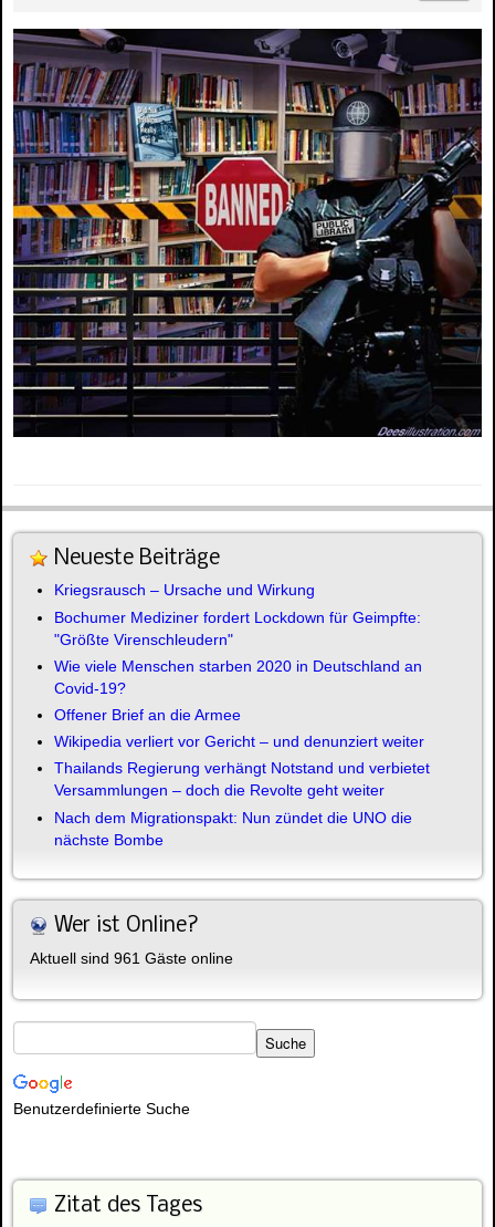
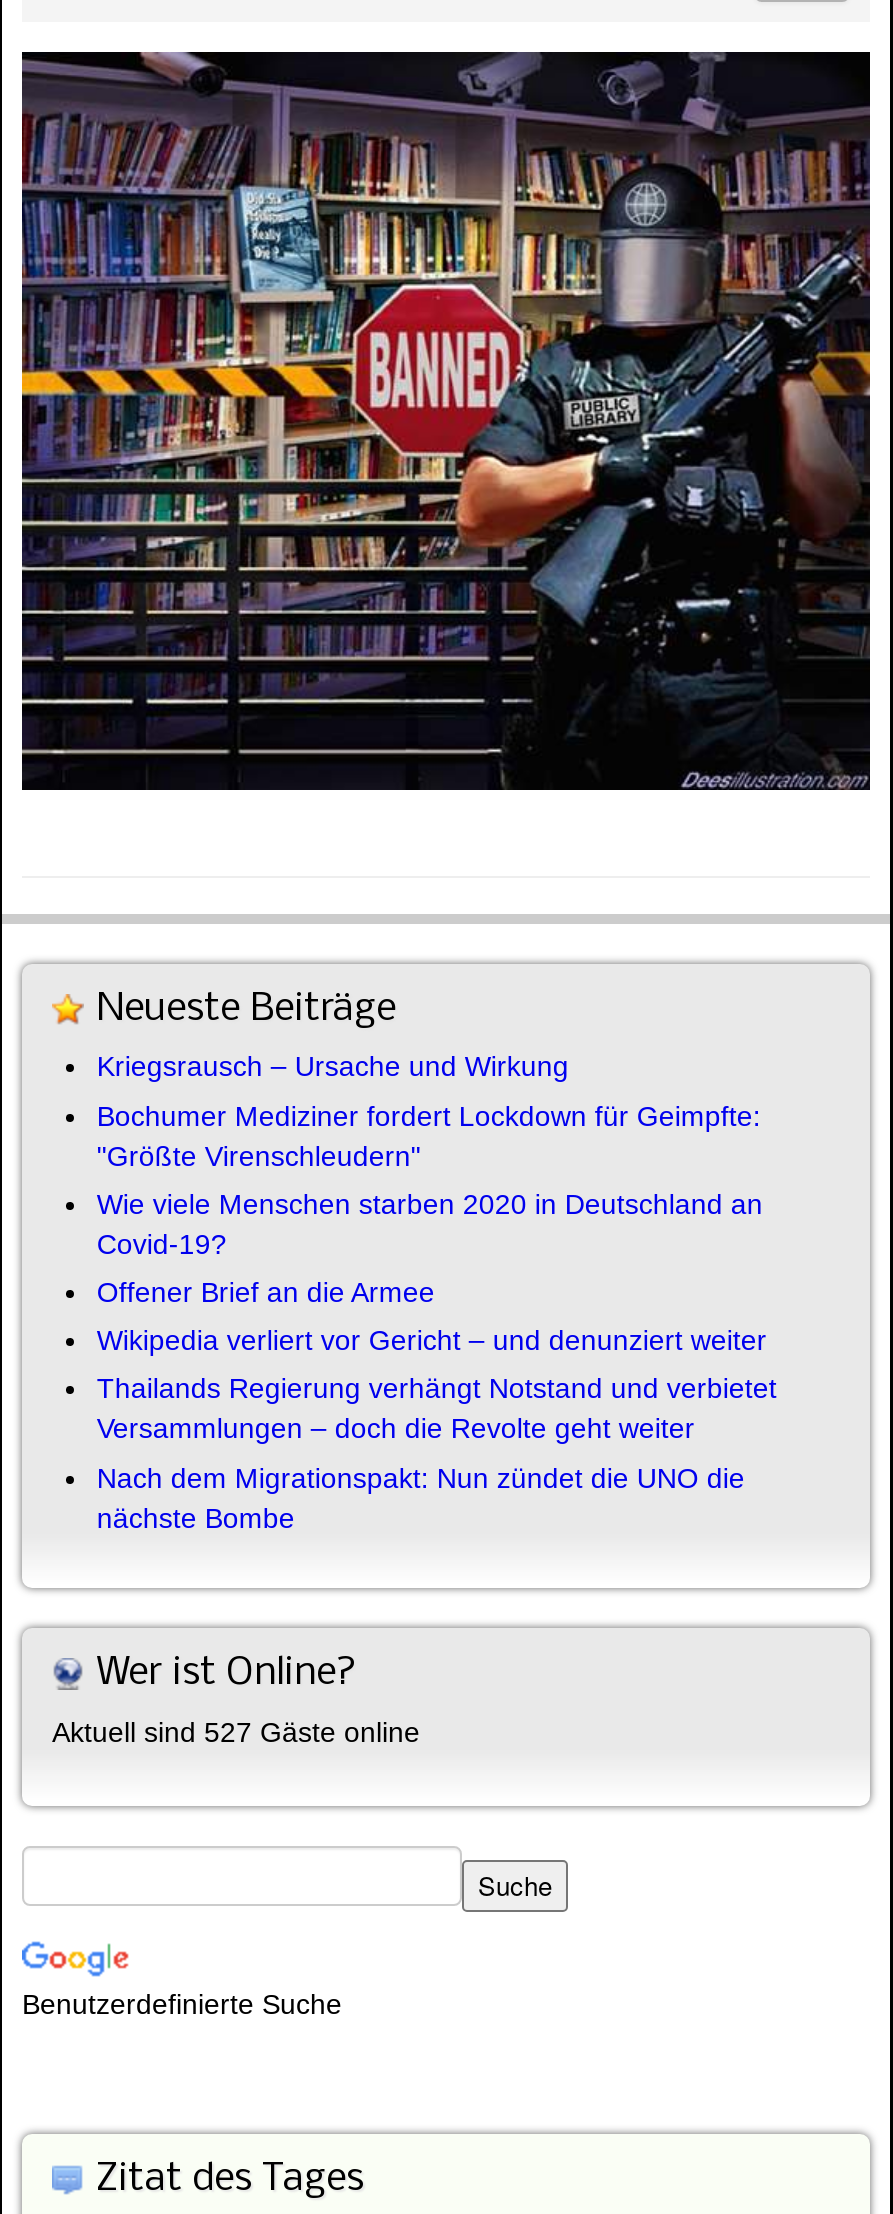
- Aktuell sind 961 Gäste online
+ Aktuell sind 527 Gäste online
